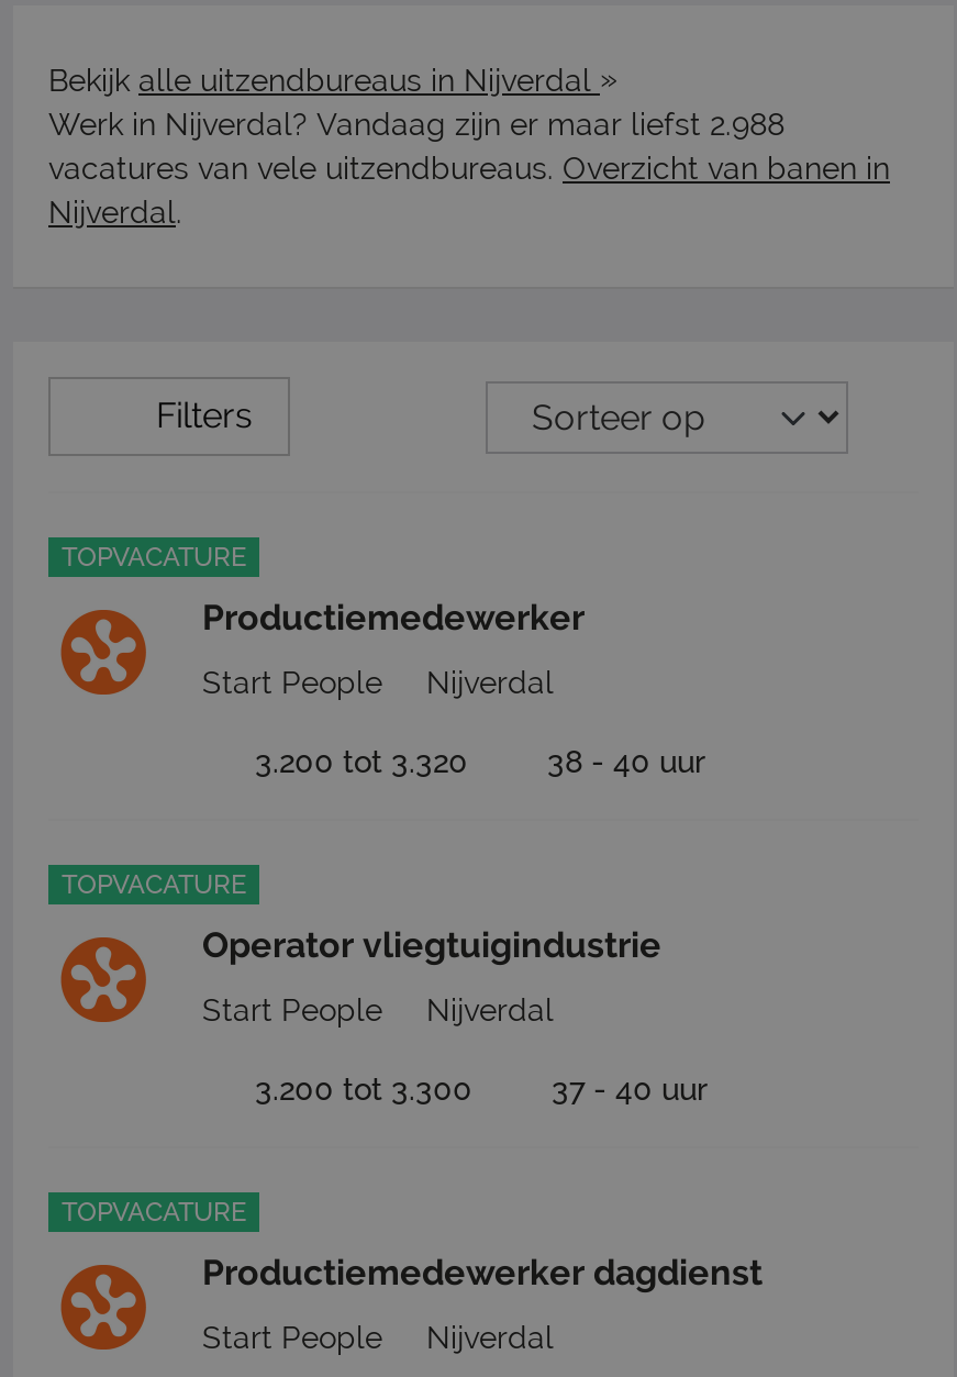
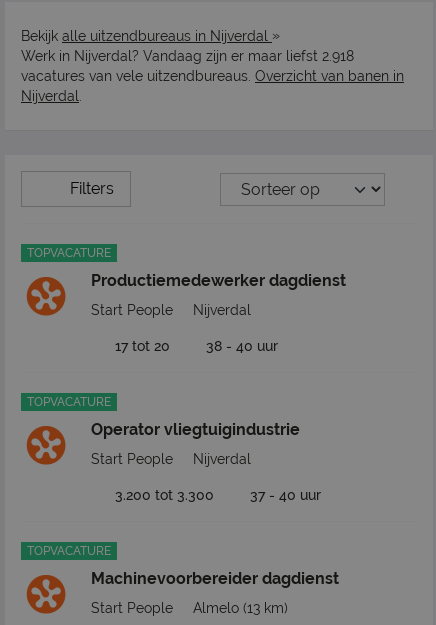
- Werk in Nijverdal? Vandaag zijn er maar liefst 2.988
+ Werk in Nijverdal? Vandaag zijn er maar liefst 2.918

- Productiemedewerker

- 3.200 tot 3.320
+ 17 tot 20

+ Machinevoorbereider dagdienst

moved up: Productiemedewerker dagdienst

- Nijverdal
+ Almelo (13 km)
